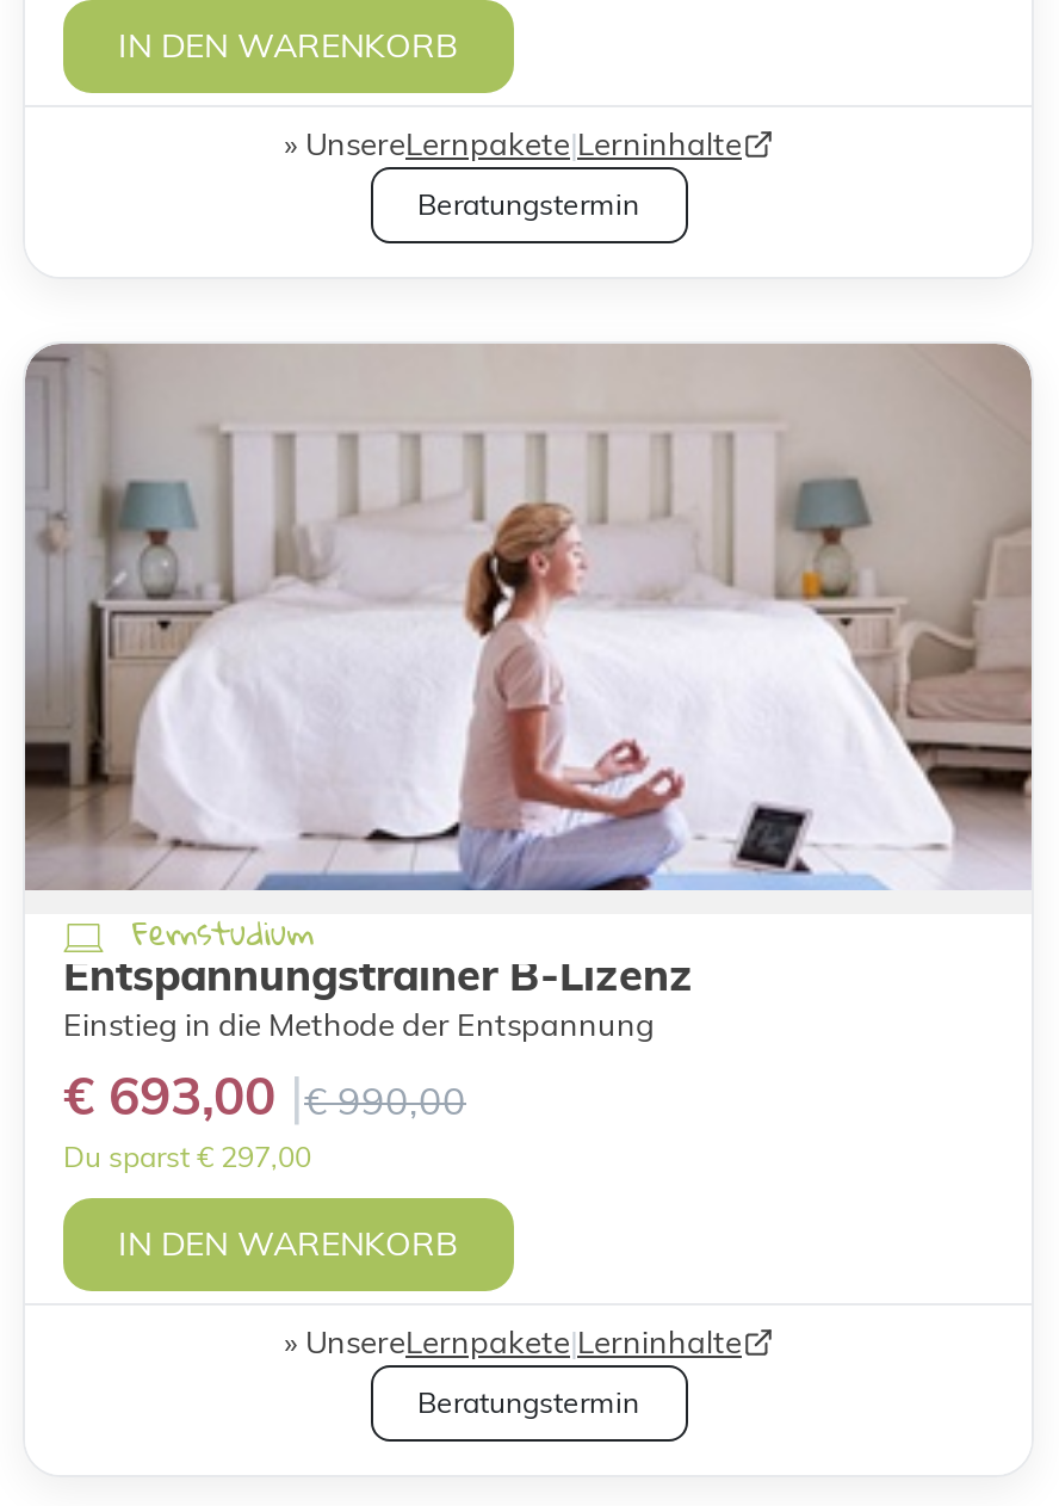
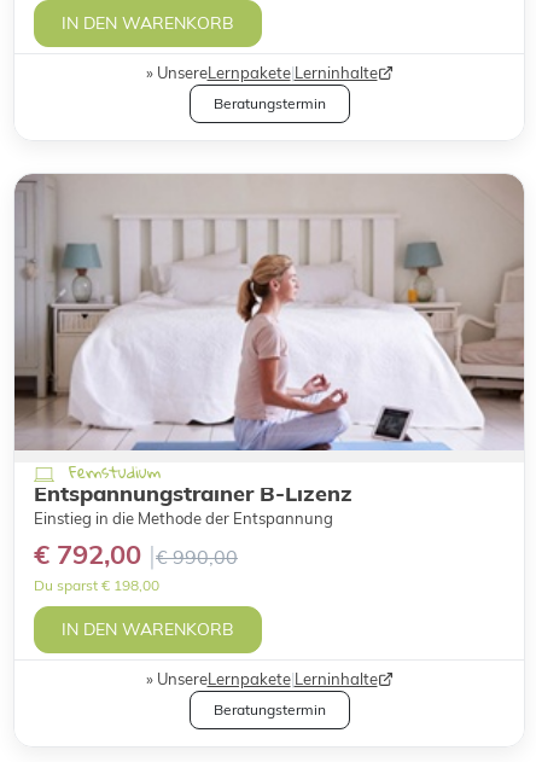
- € 693,00 € 990,00
+ € 792,00 € 990,00

- Du sparst € 297,00
+ Du sparst € 198,00
